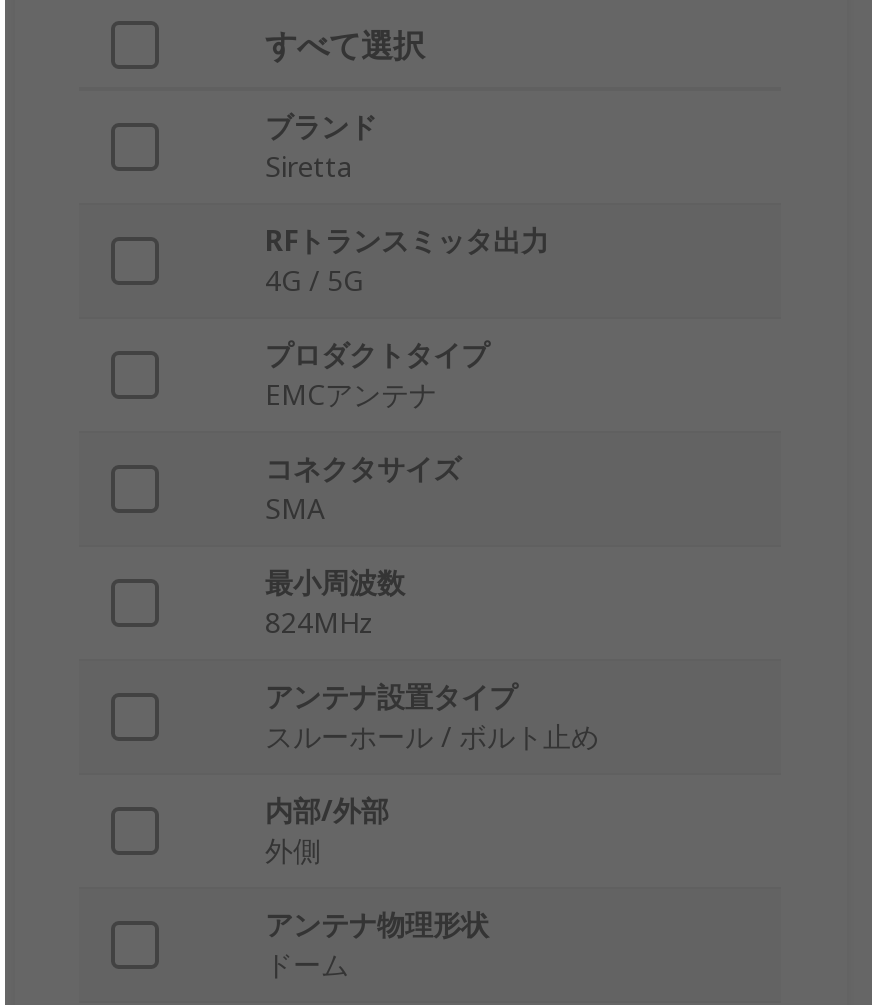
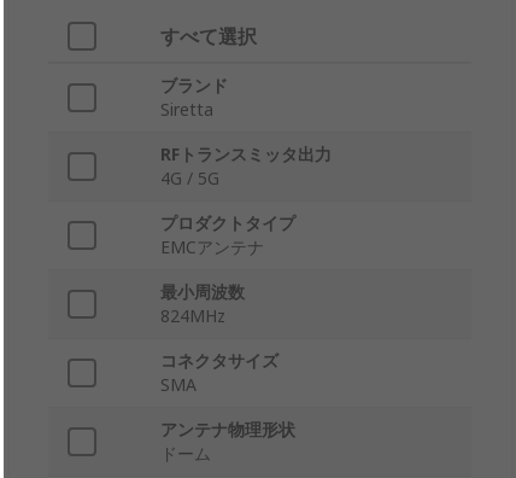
moved down: コネクタサイズ | SMA

- アンテナ設置タイプ
- スルーホール / ボルト止め
- 内部/外部
- 外側
